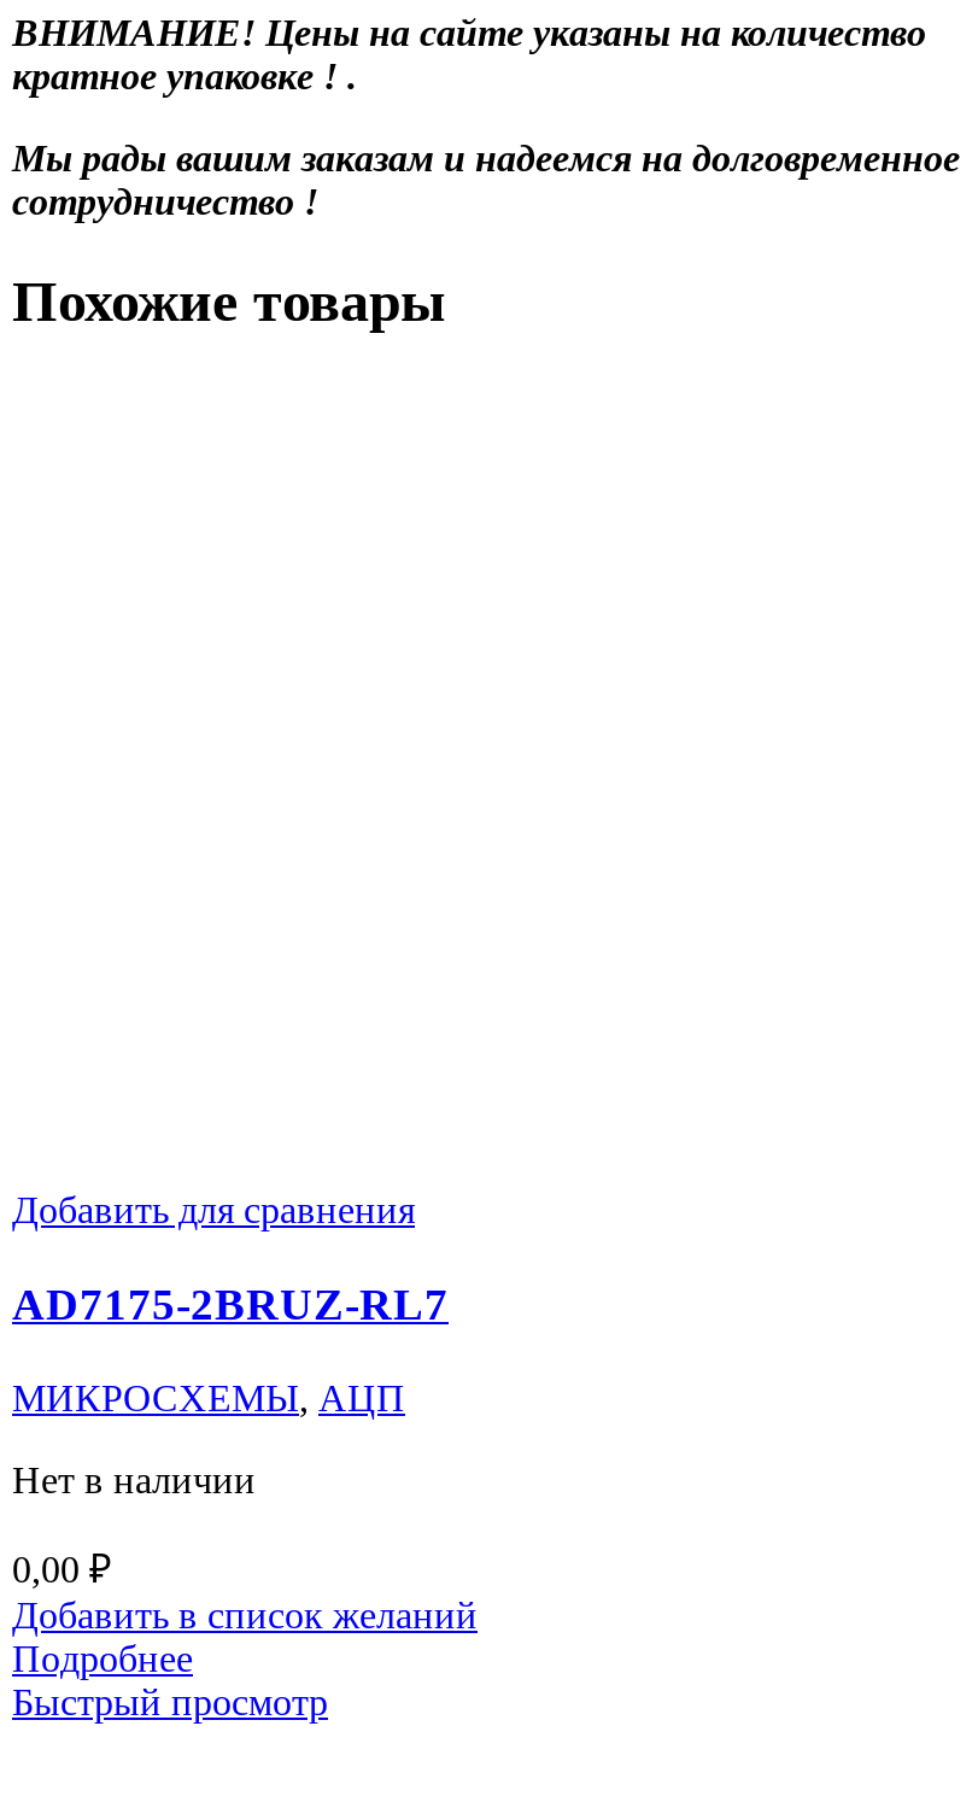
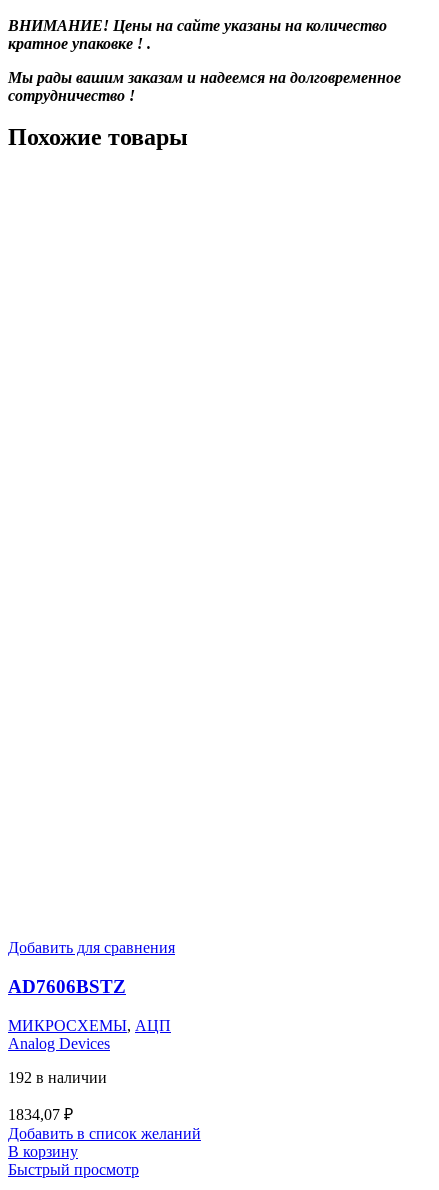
- AD7175-2BRUZ-RL7
+ AD7606BSTZ

- Нет в наличии
- 0,00 ₽
+ Analog Devices
+ 192 в наличии
+ 1834,07 ₽

- Подробнее
+ В корзину
